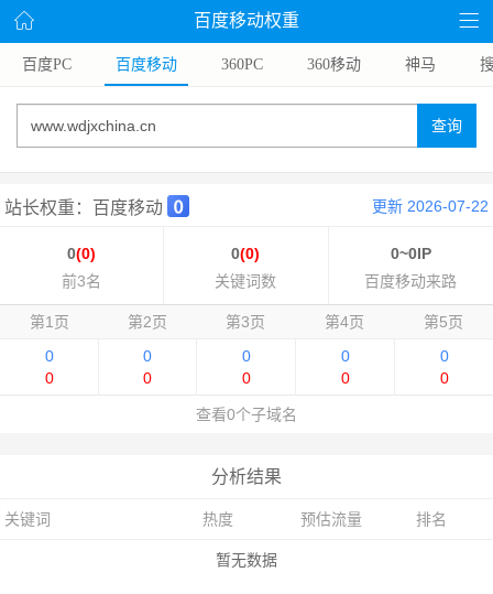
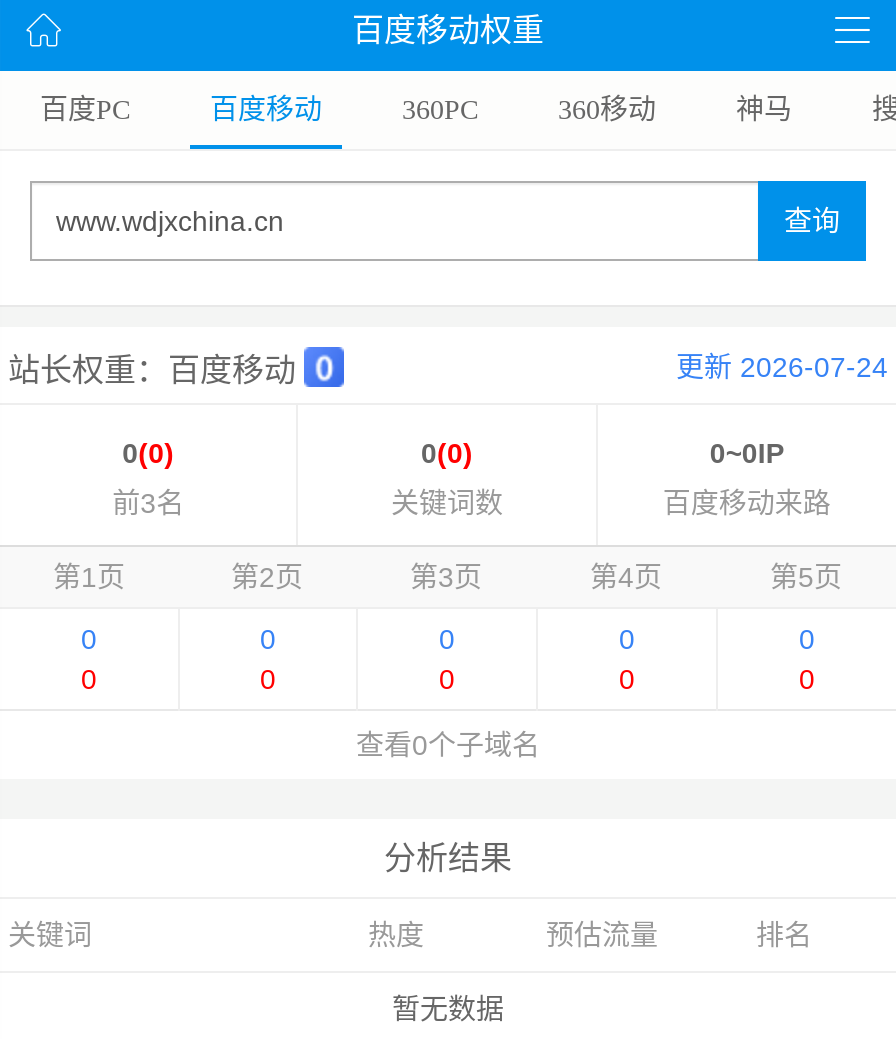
- 更新 2026-07-22
+ 更新 2026-07-24
